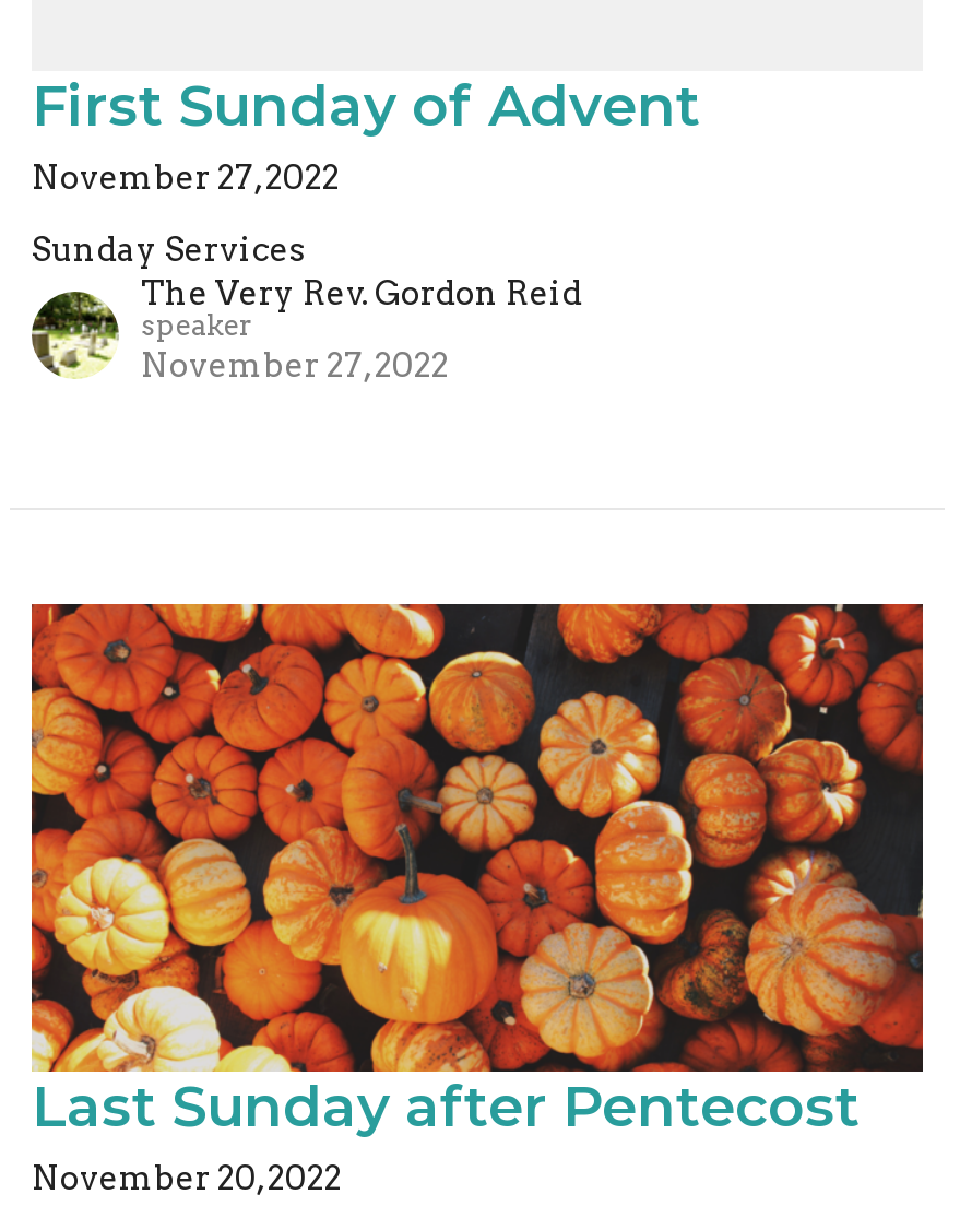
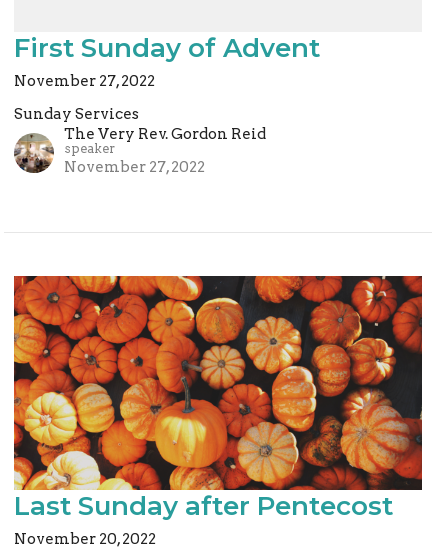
- [image]
+ [image]
